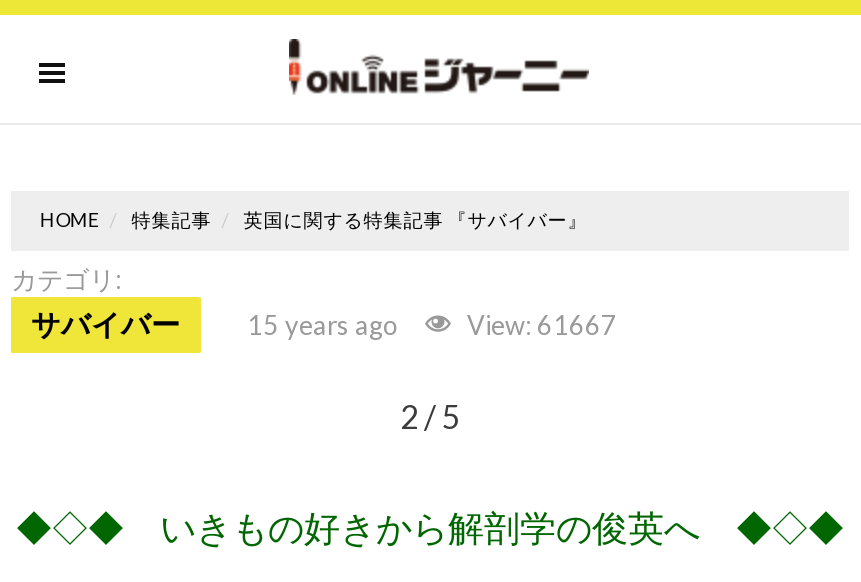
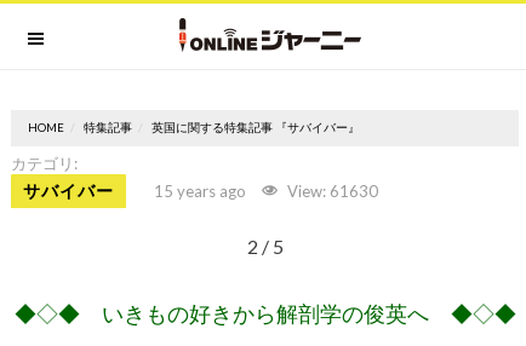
- View: 61667
+ View: 61630
